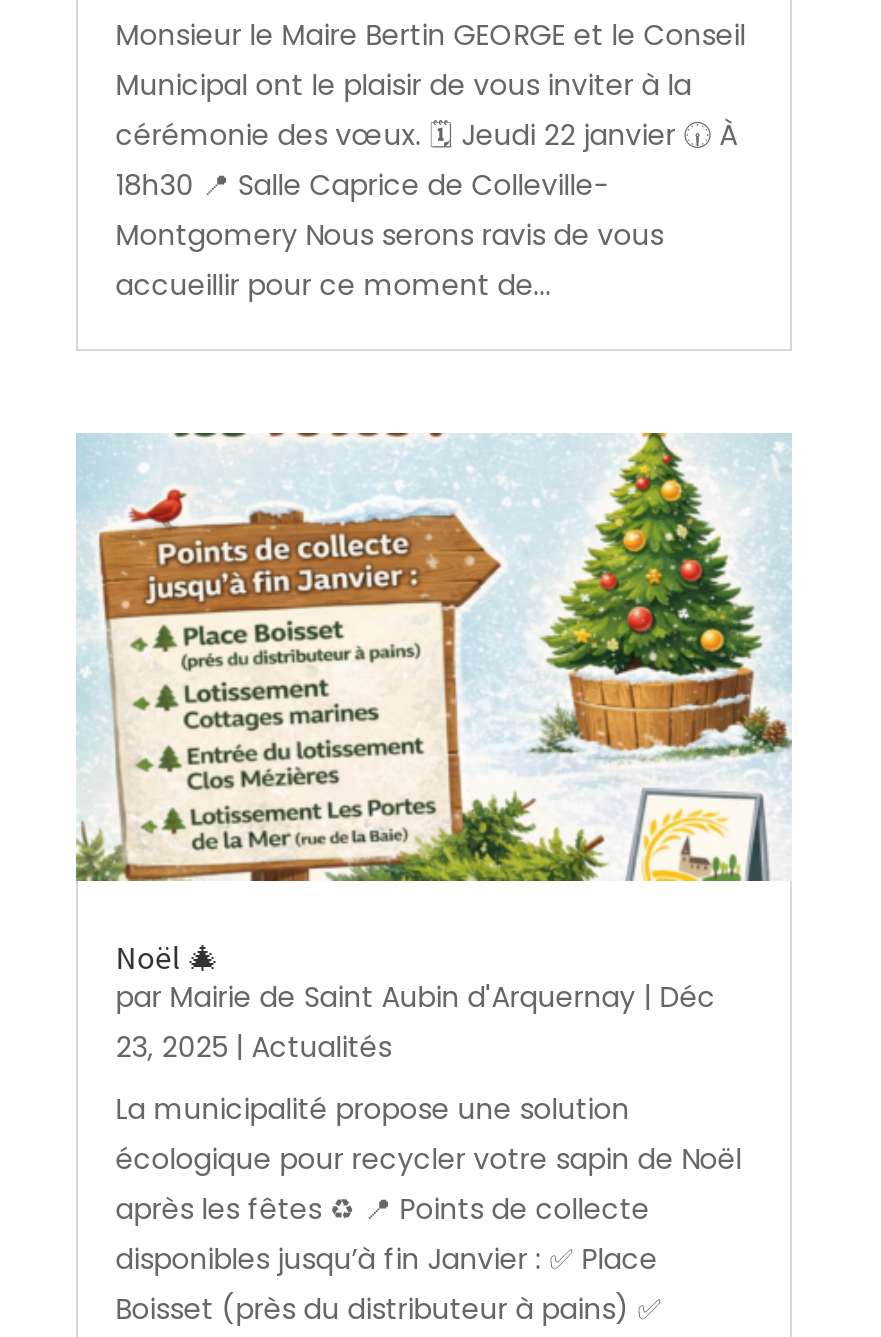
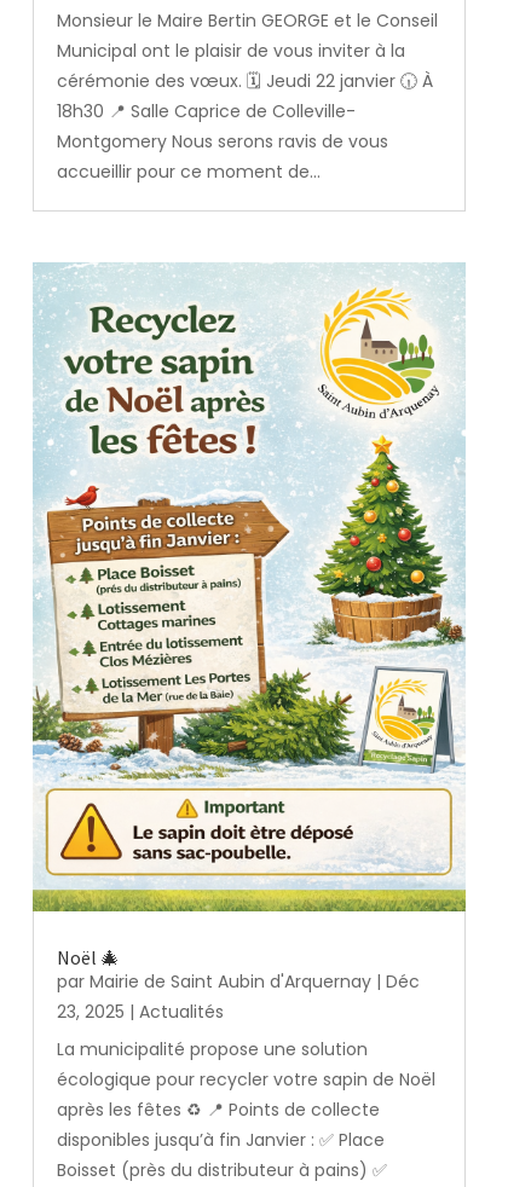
- [image]
+ [image]
